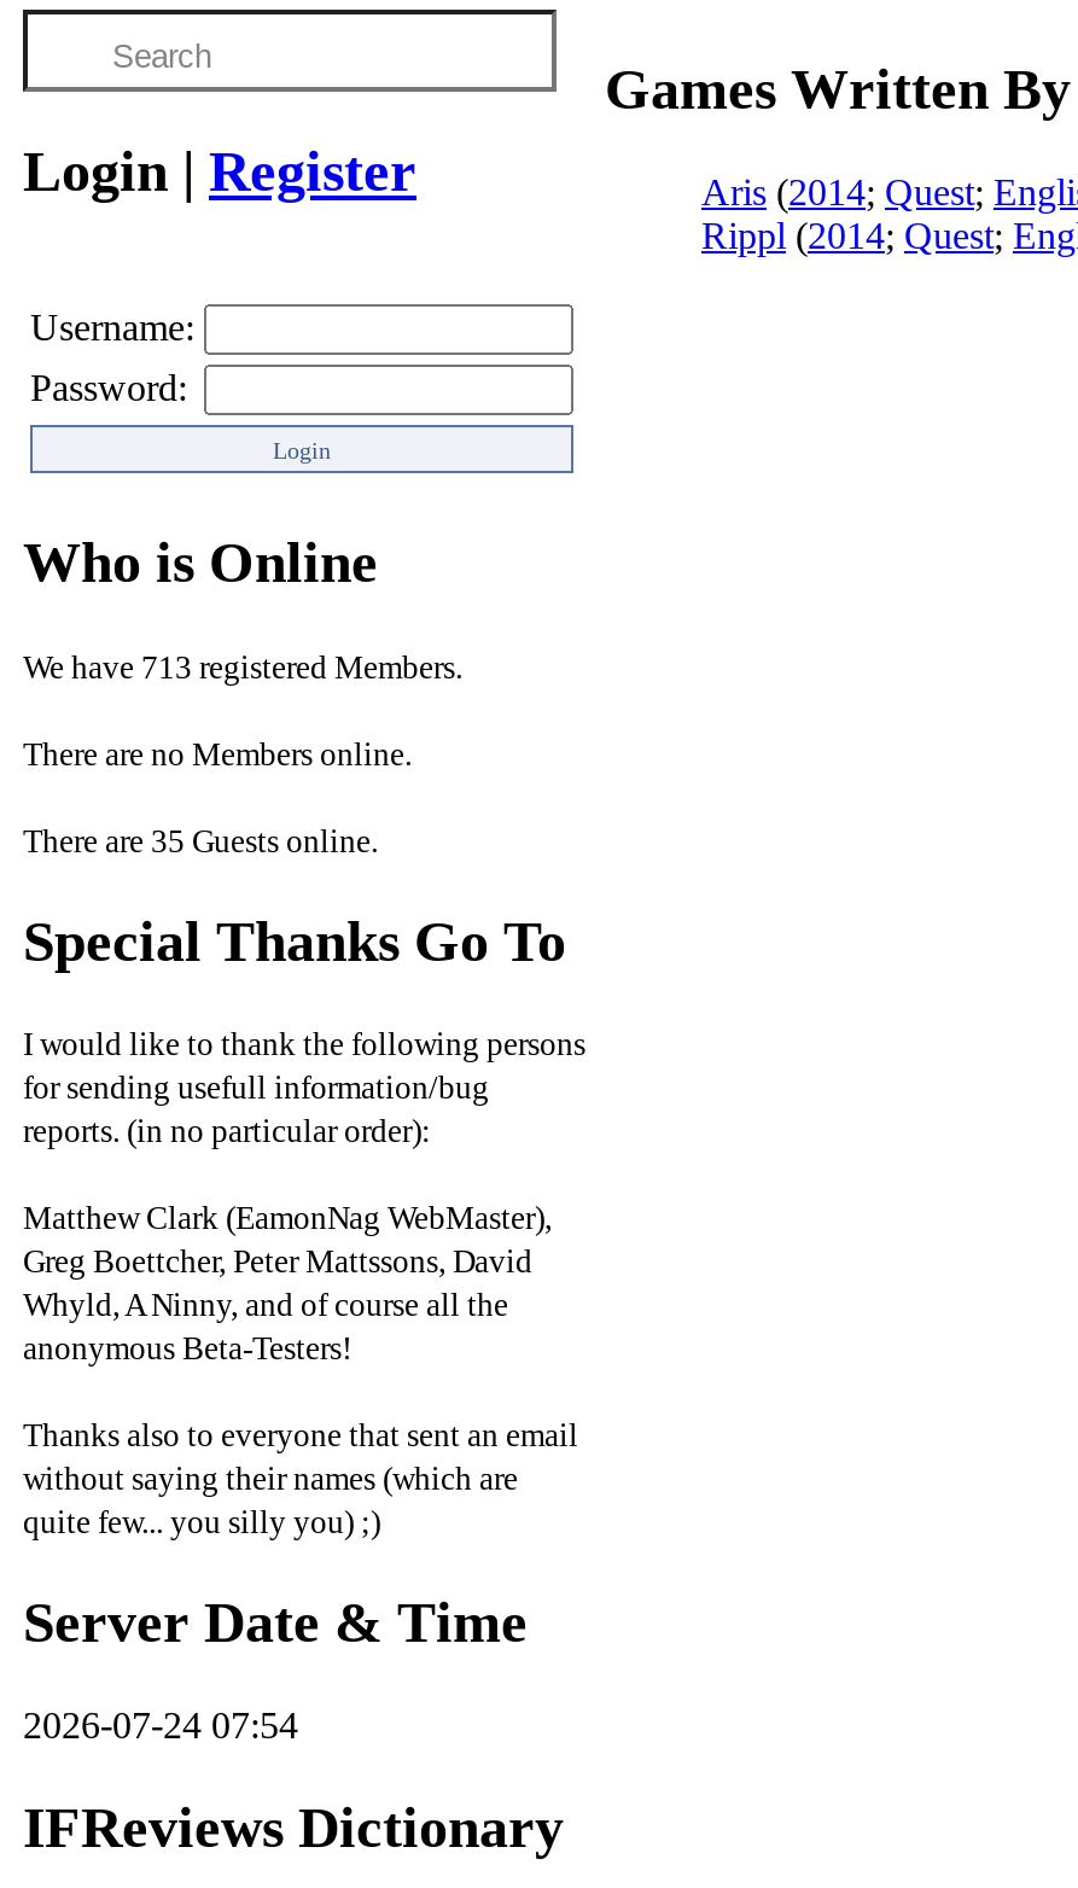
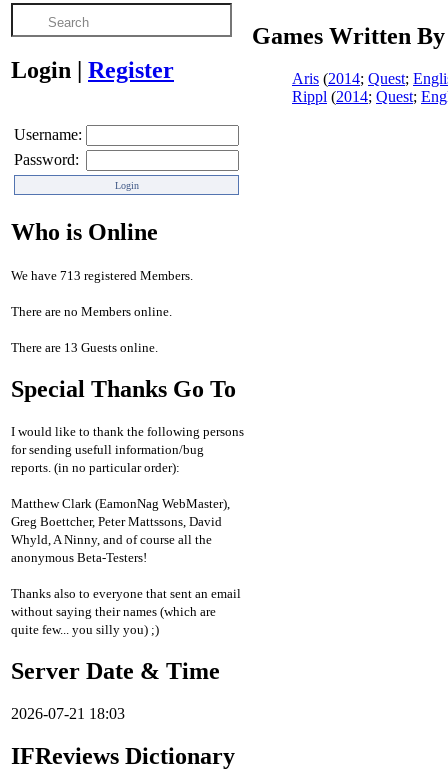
- There are 35 Guests online.
+ There are 13 Guests online.

- 2026-07-24 07:54
+ 2026-07-21 18:03
